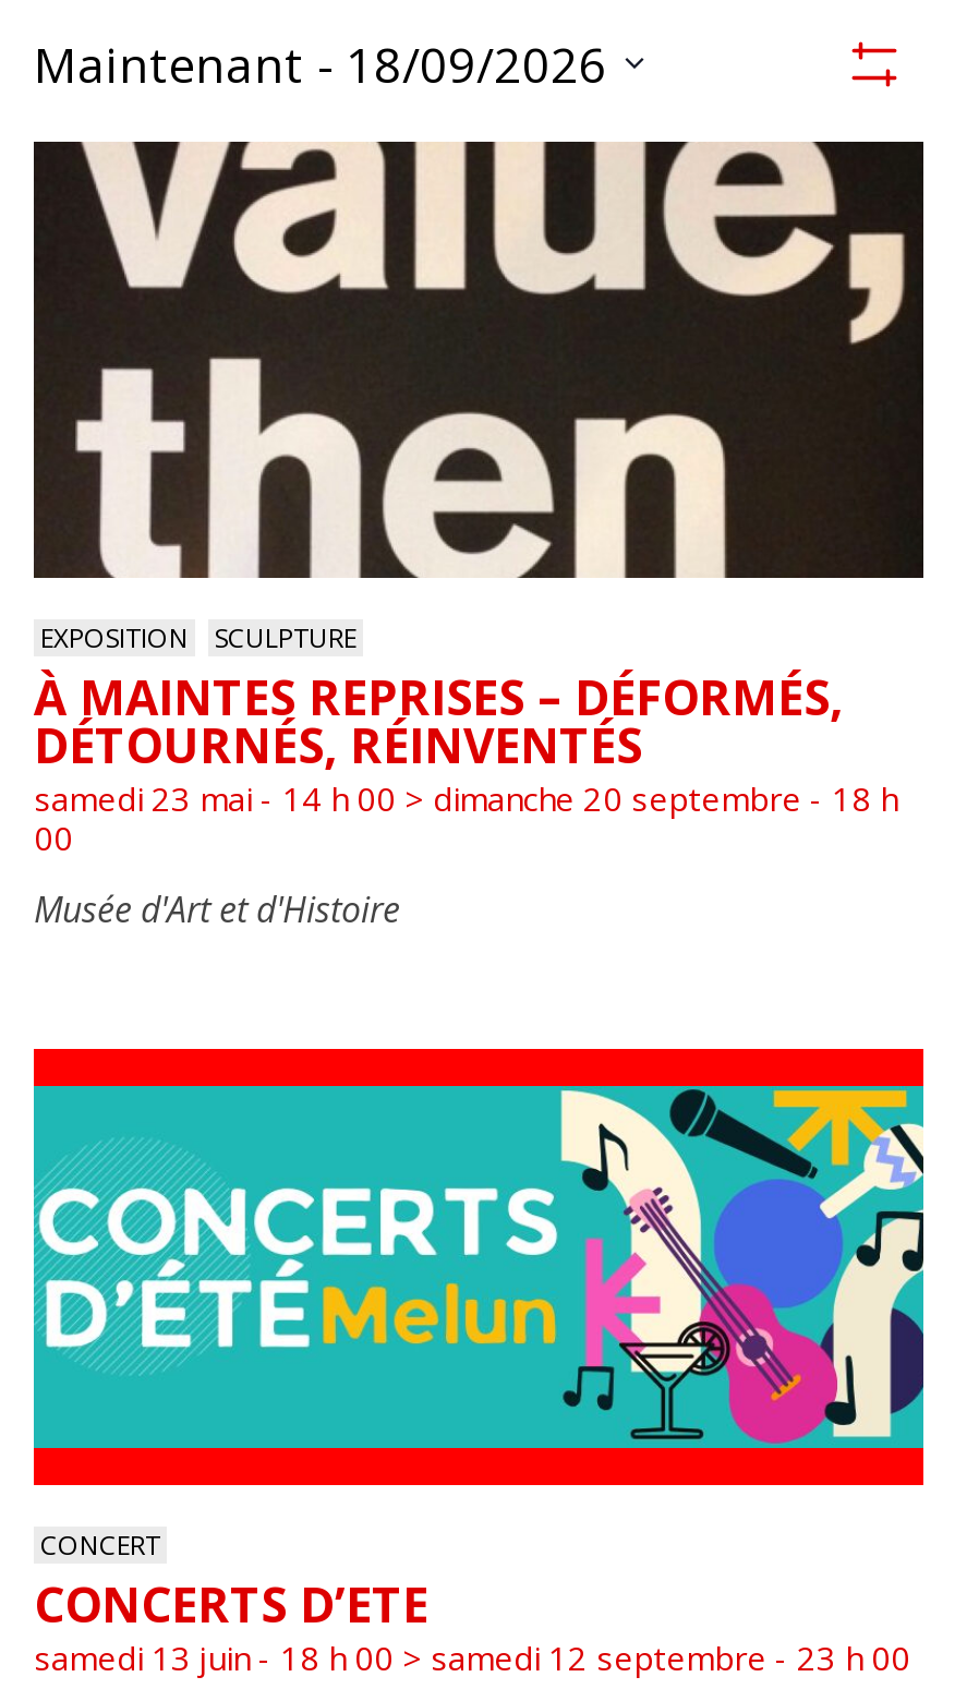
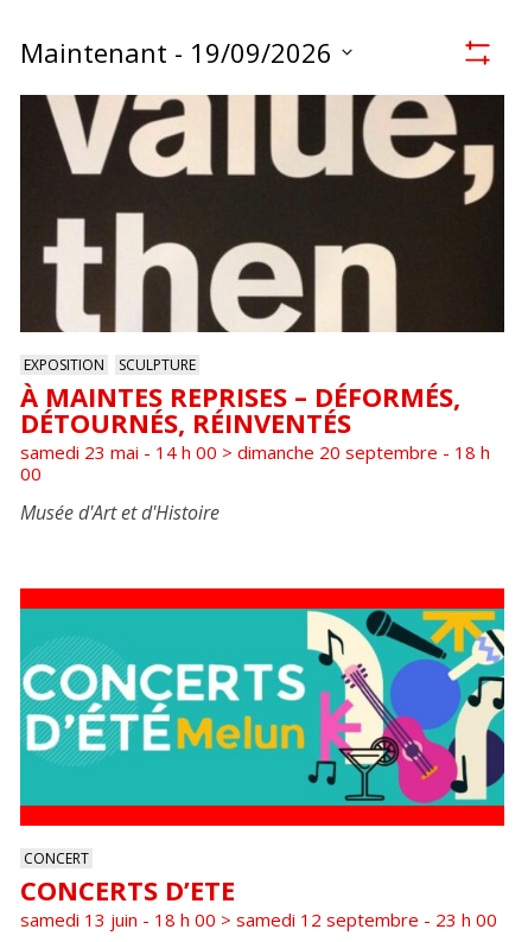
- Maintenant - 18/09/2026
+ Maintenant - 19/09/2026
